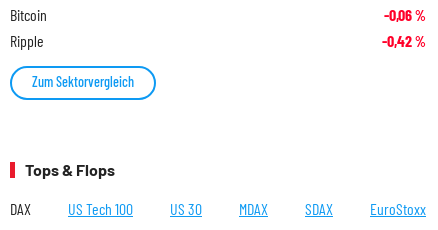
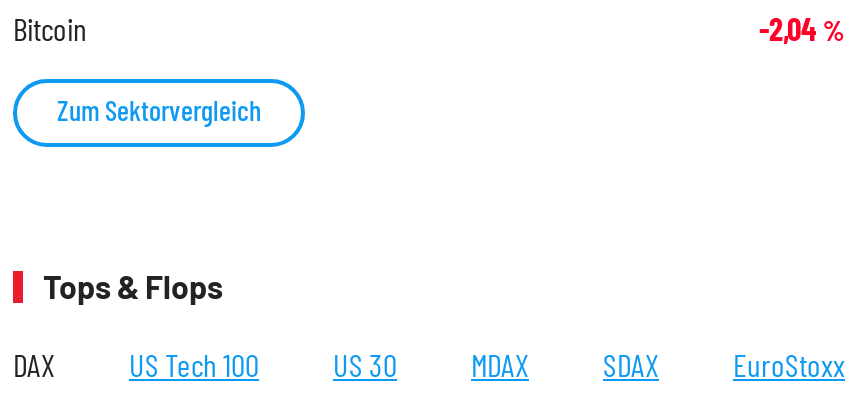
- -0,06%
- Ripple
- -0,42%
+ -2,04%
